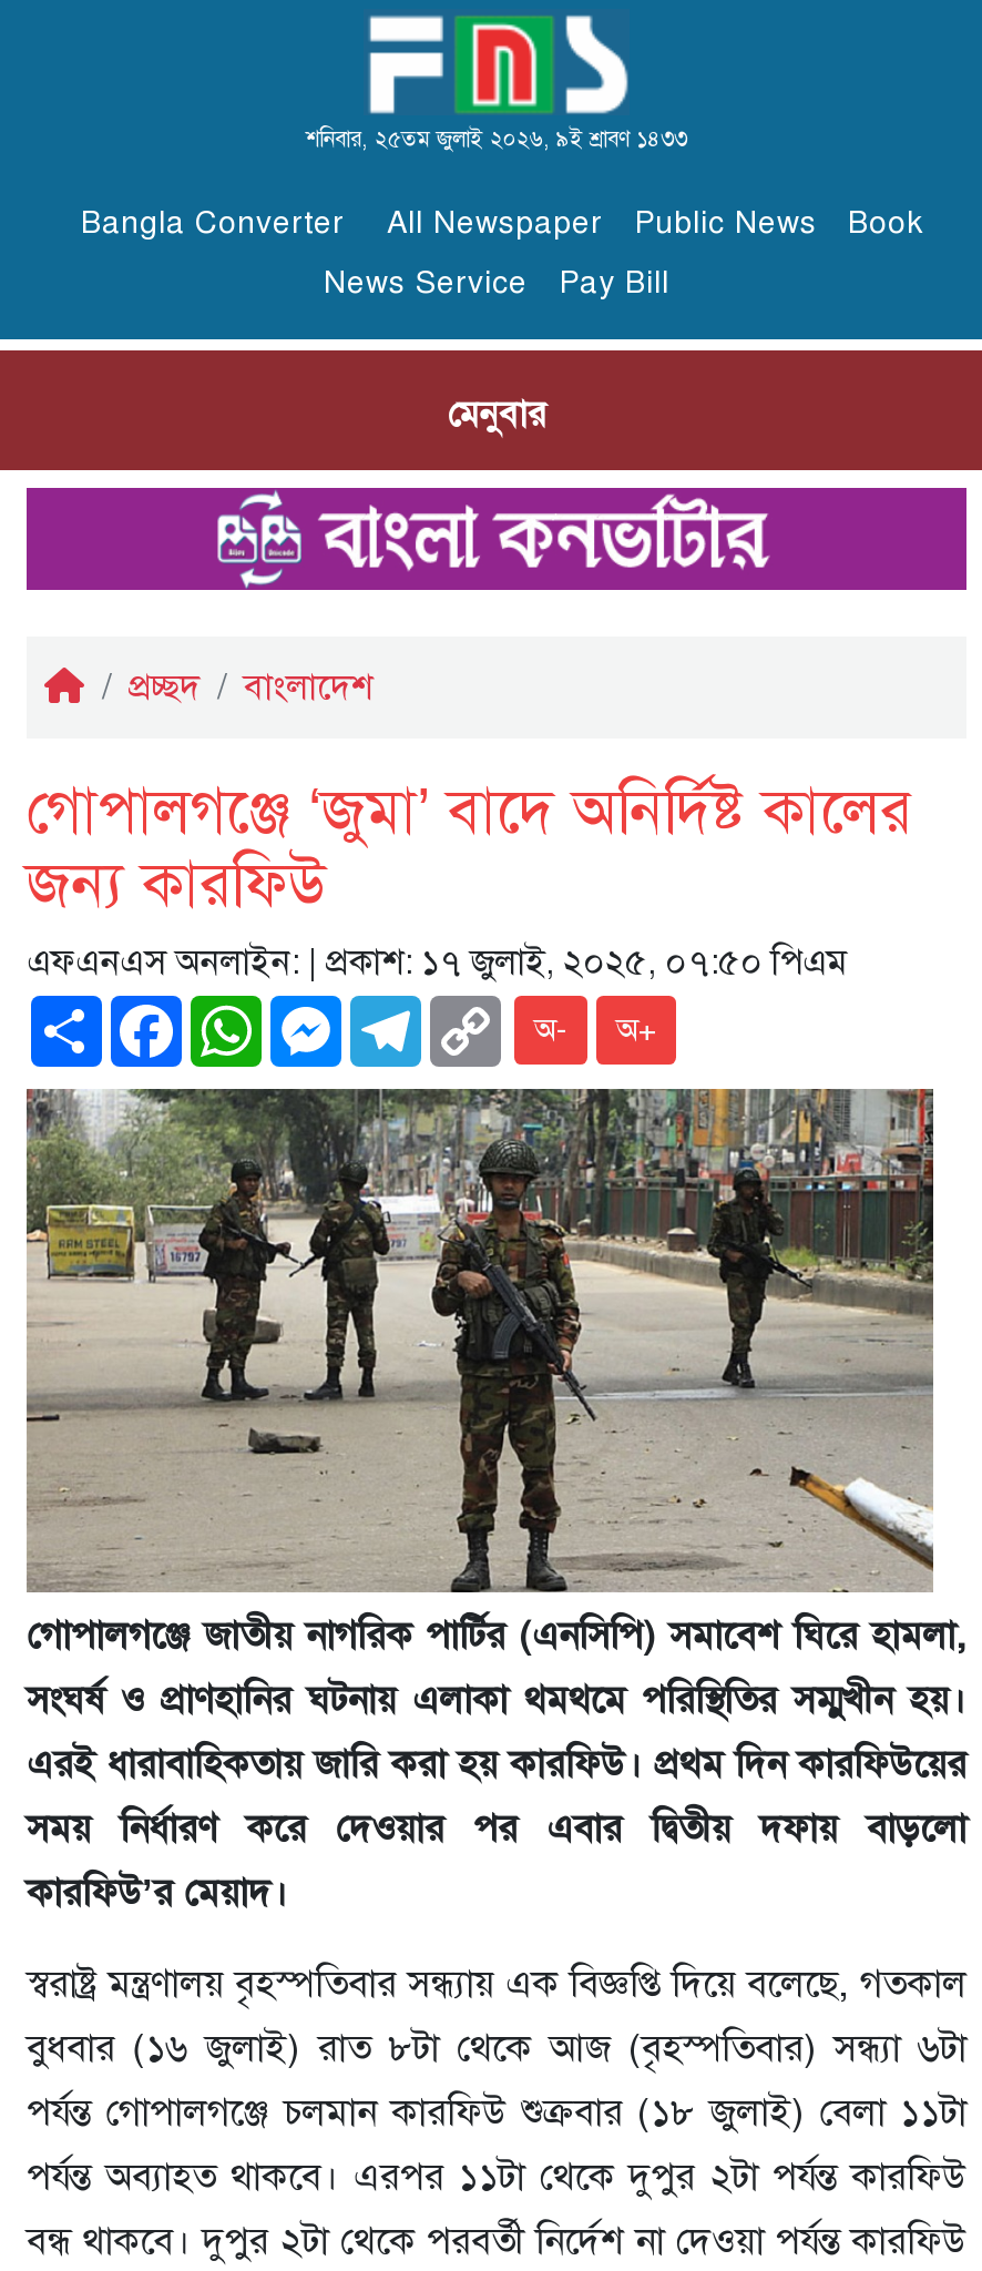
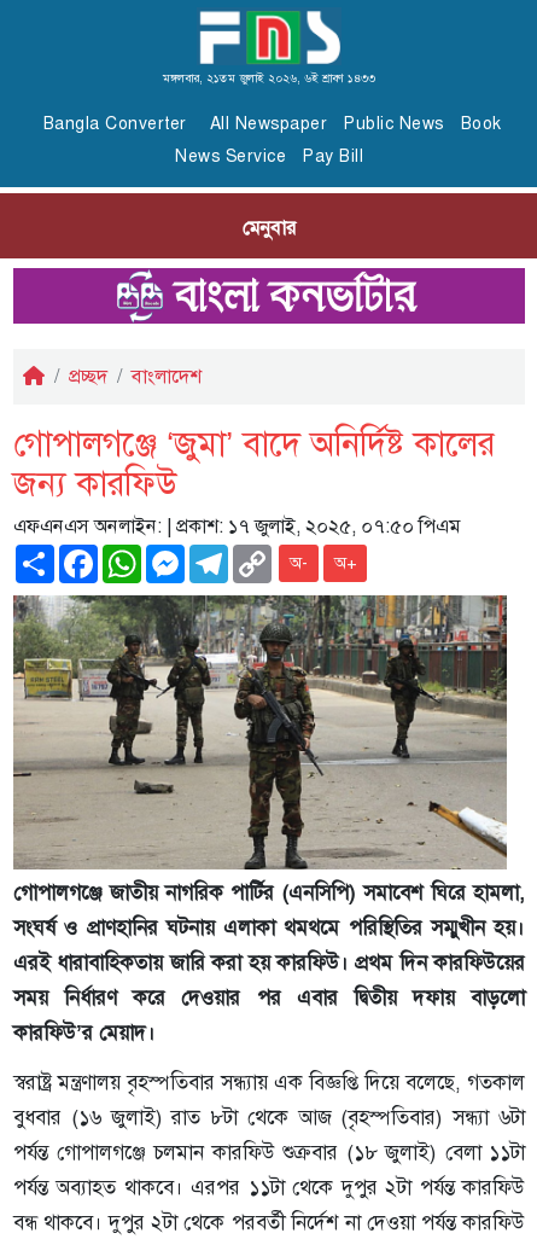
- শনিবার, ২৫তম জুলাই ২০২৬, ৯ই শ্রাবণ ১৪৩৩
+ মঙ্গলবার, ২১তম জুলাই ২০২৬, ৬ই শ্রাবণ ১৪৩৩
